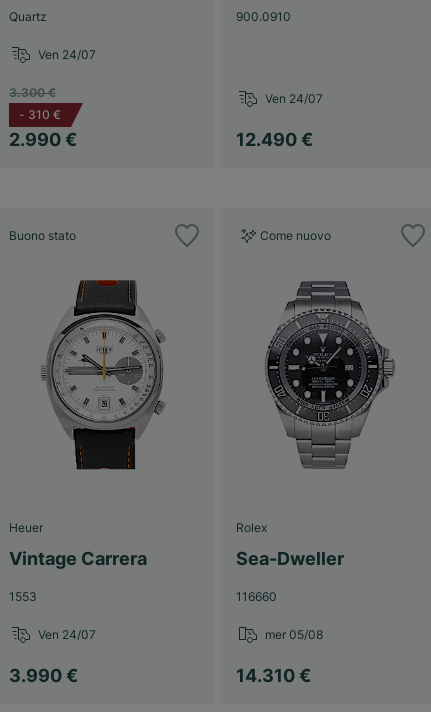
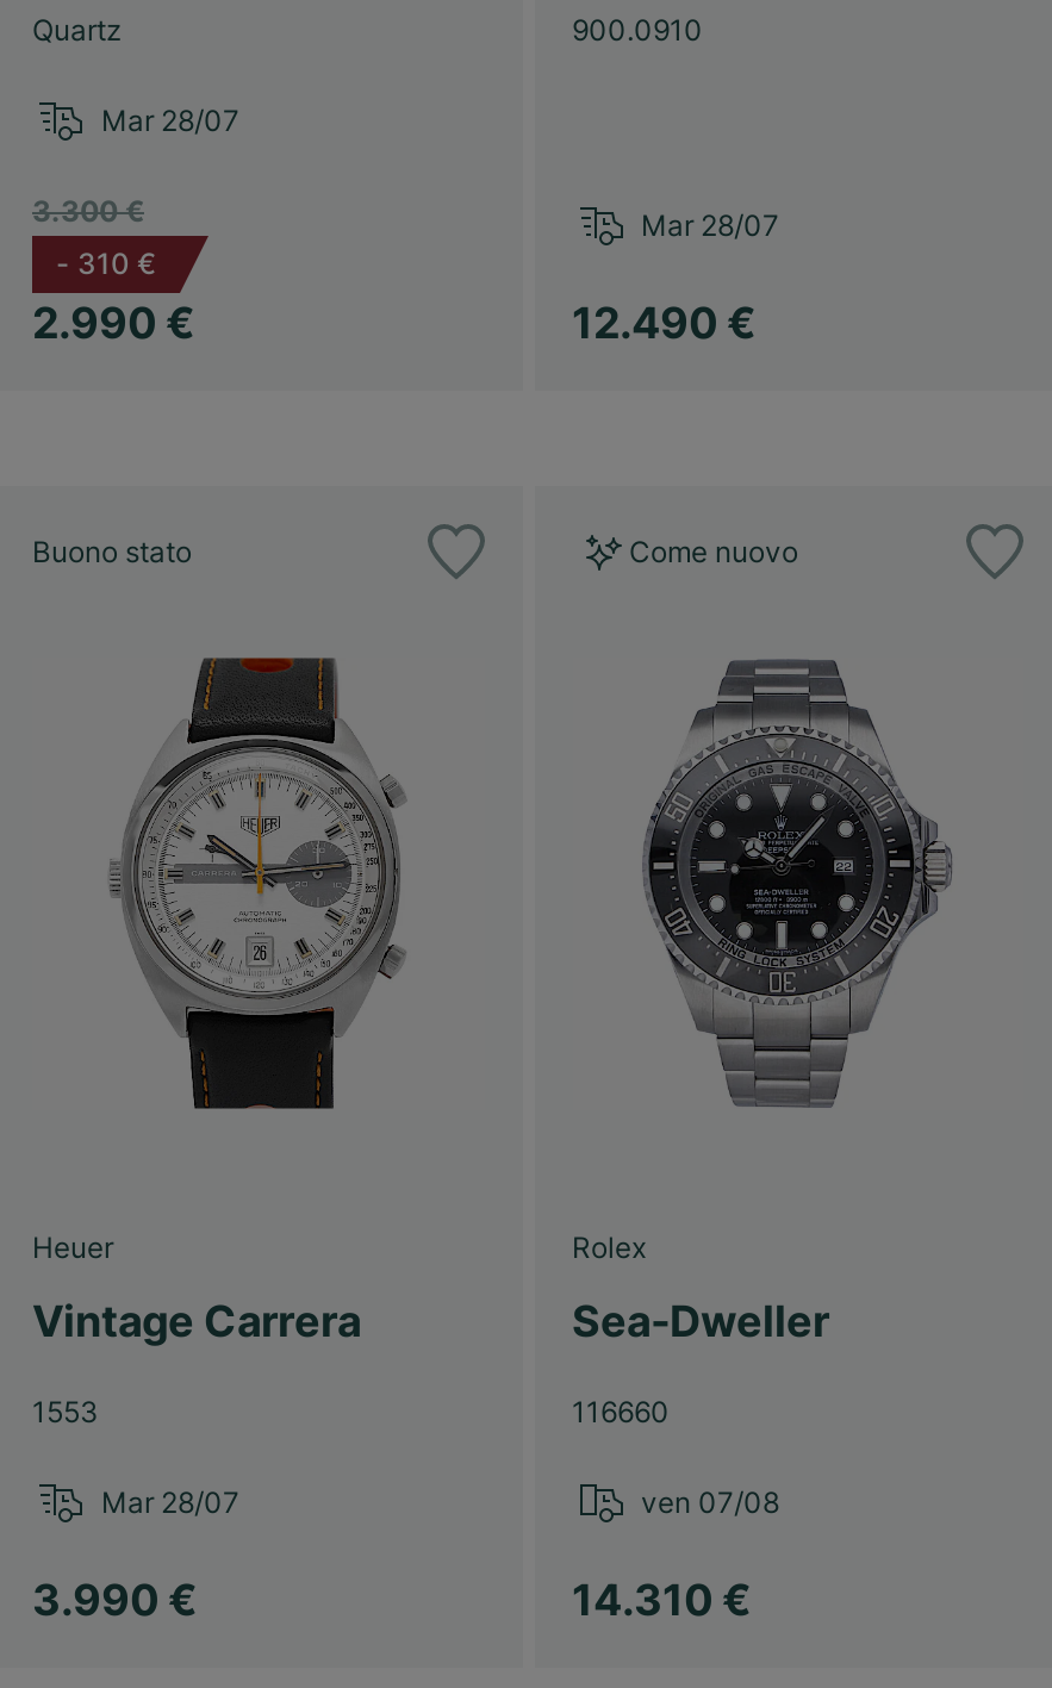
- Ven 24/07
+ Mar 28/07

- Ven 24/07
+ Mar 28/07

- Ven 24/07
+ Mar 28/07

- mer 05/08
+ ven 07/08
